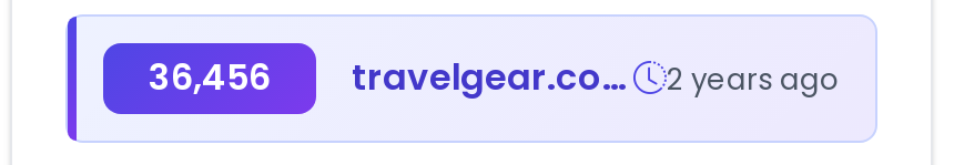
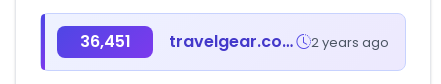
- 36,456
+ 36,451
